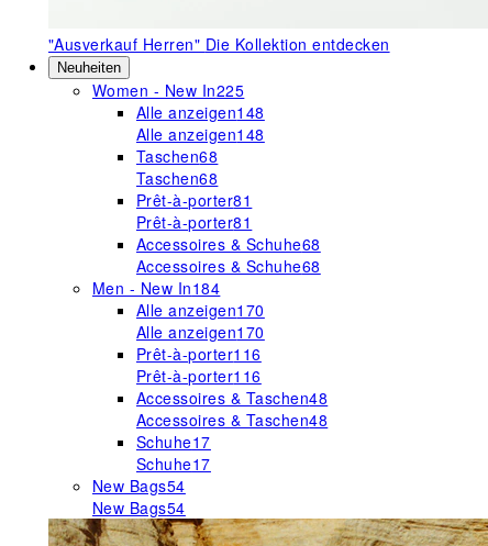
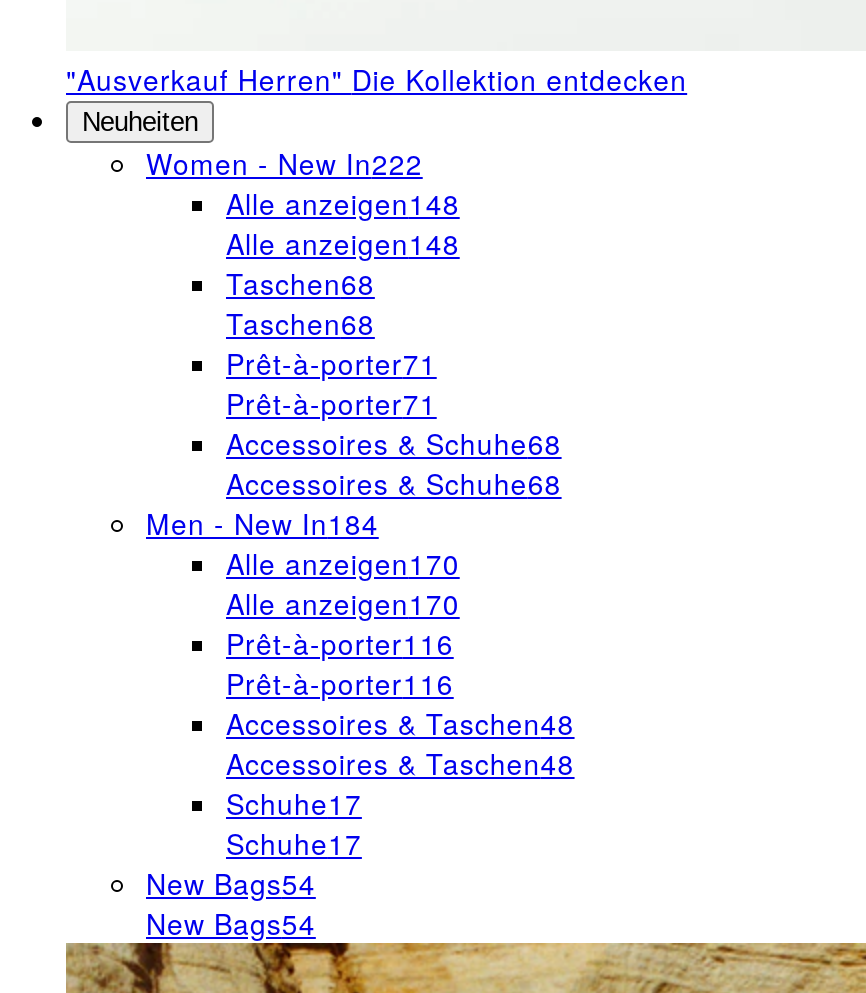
- Women - New In225
+ Women - New In222

- Prêt-à-porter81
+ Prêt-à-porter71

- Prêt-à-porter81
+ Prêt-à-porter71
